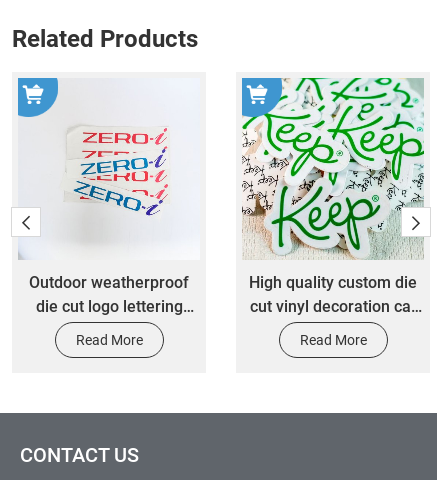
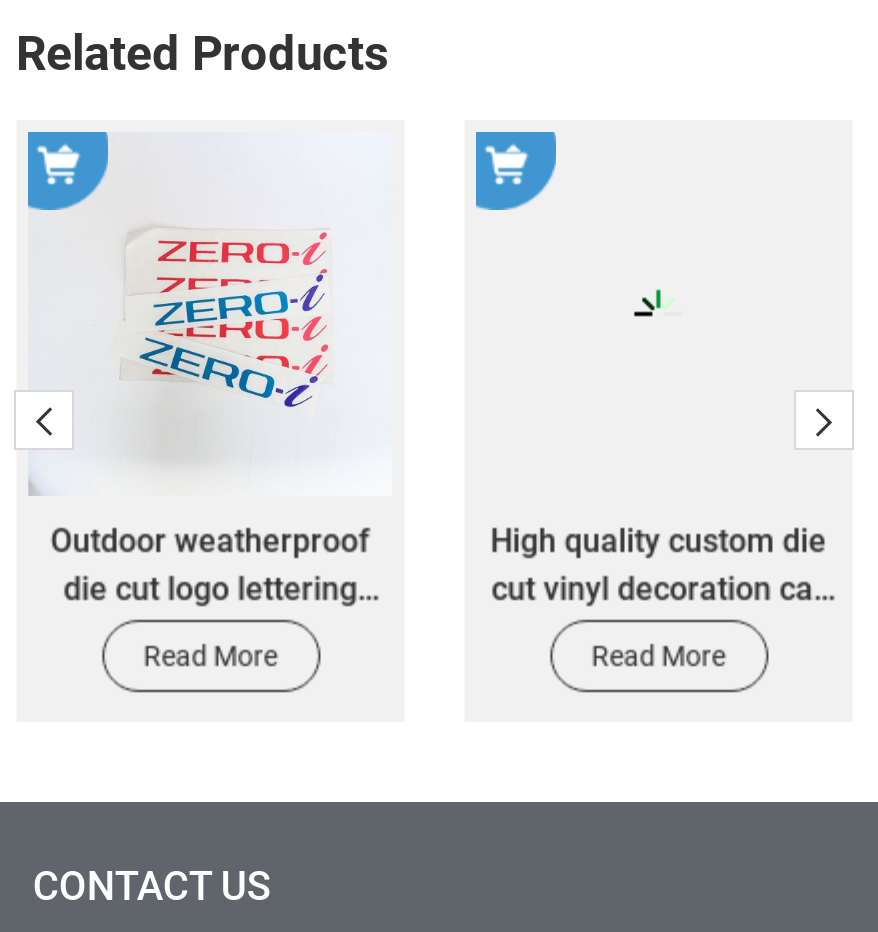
- [image]
